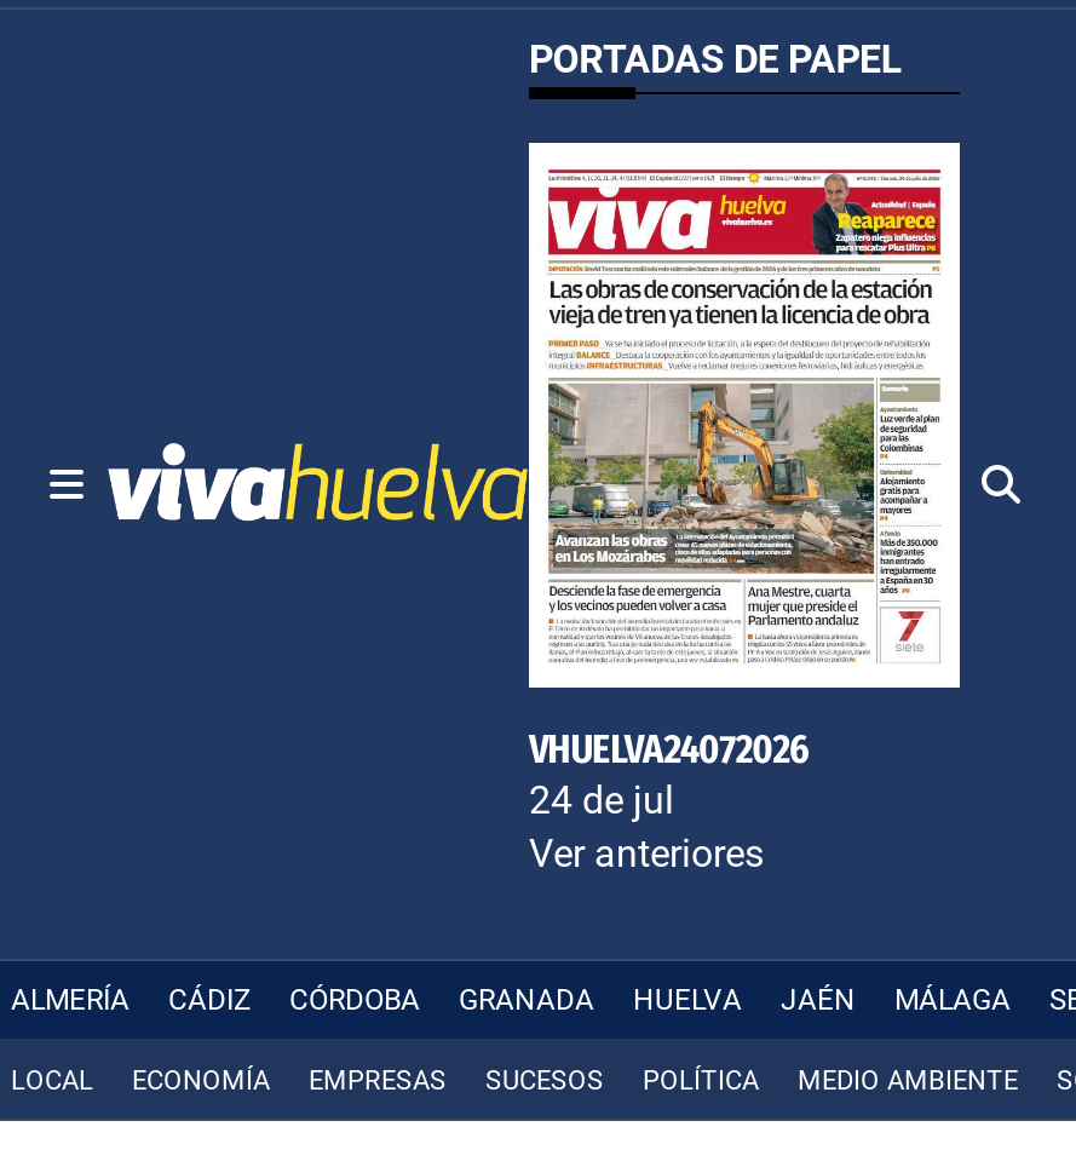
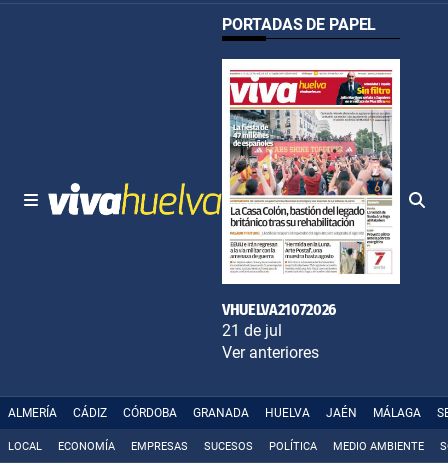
- [image]
- VHUELVA24072026
- 24 de jul
+ [image]
+ VHUELVA21072026
+ 21 de jul
